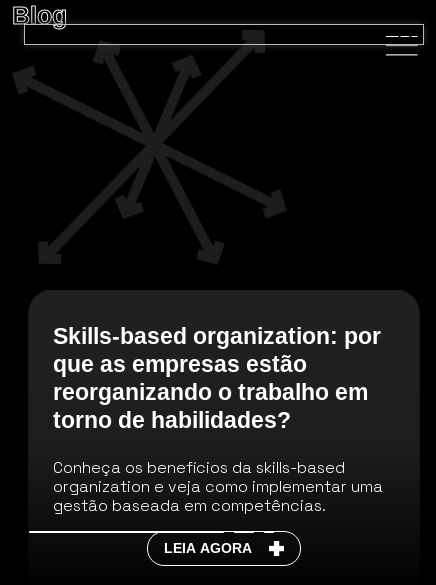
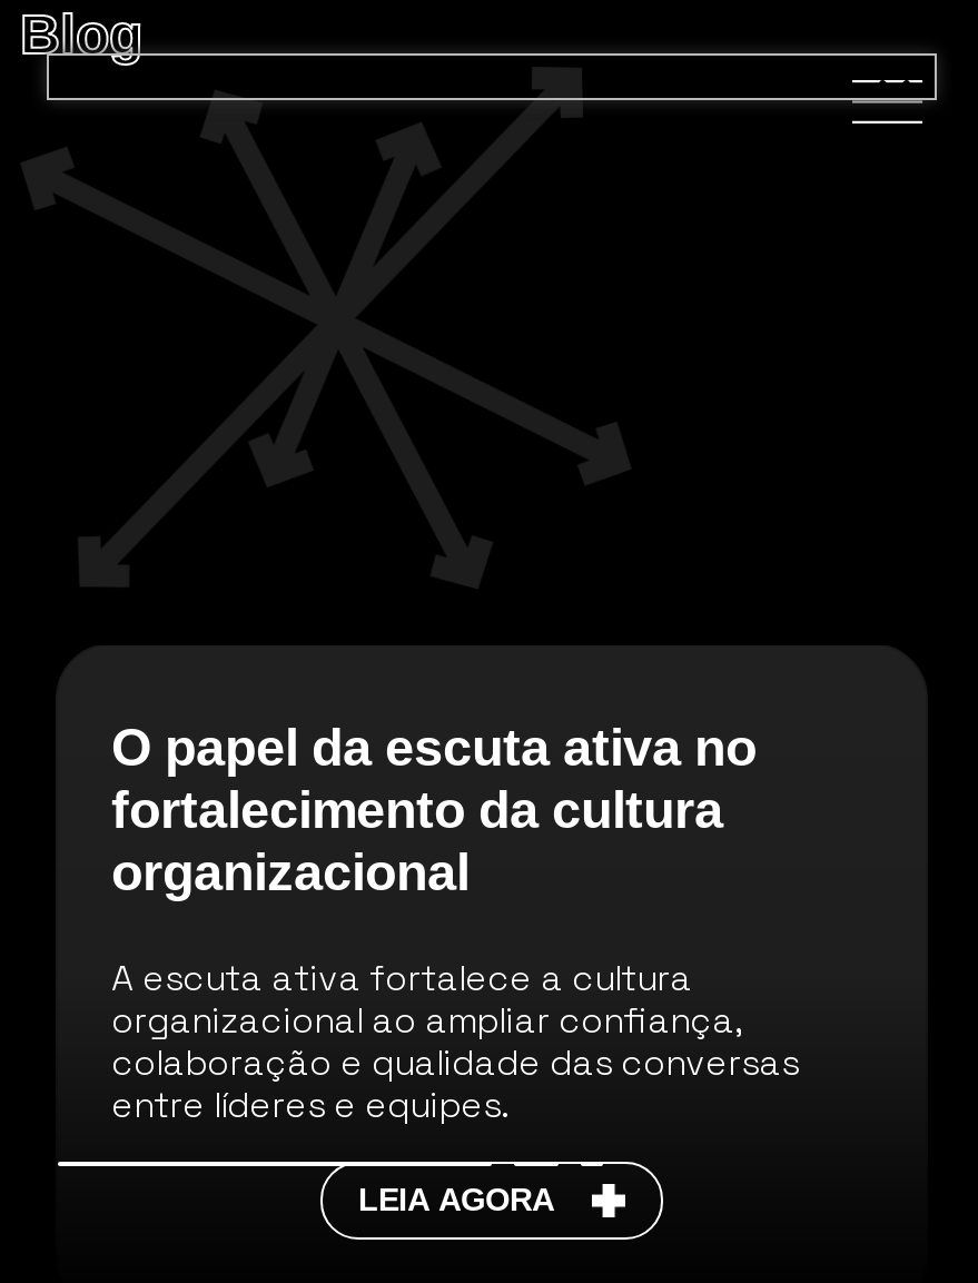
- Skills-based organization: por
- que as empresas estão
- reorganizando o trabalho em
- torno de habilidades?
+ O papel da escuta ativa no
+ fortalecimento da cultura
+ organizacional

- Conheça os benefícios da skills-based
- organization e veja como implementar uma
- gestão baseada em competências.
+ A escuta ativa fortalece a cultura
+ organizacional ao ampliar confiança,
+ colaboração e qualidade das conversas
+ entre líderes e equipes.
